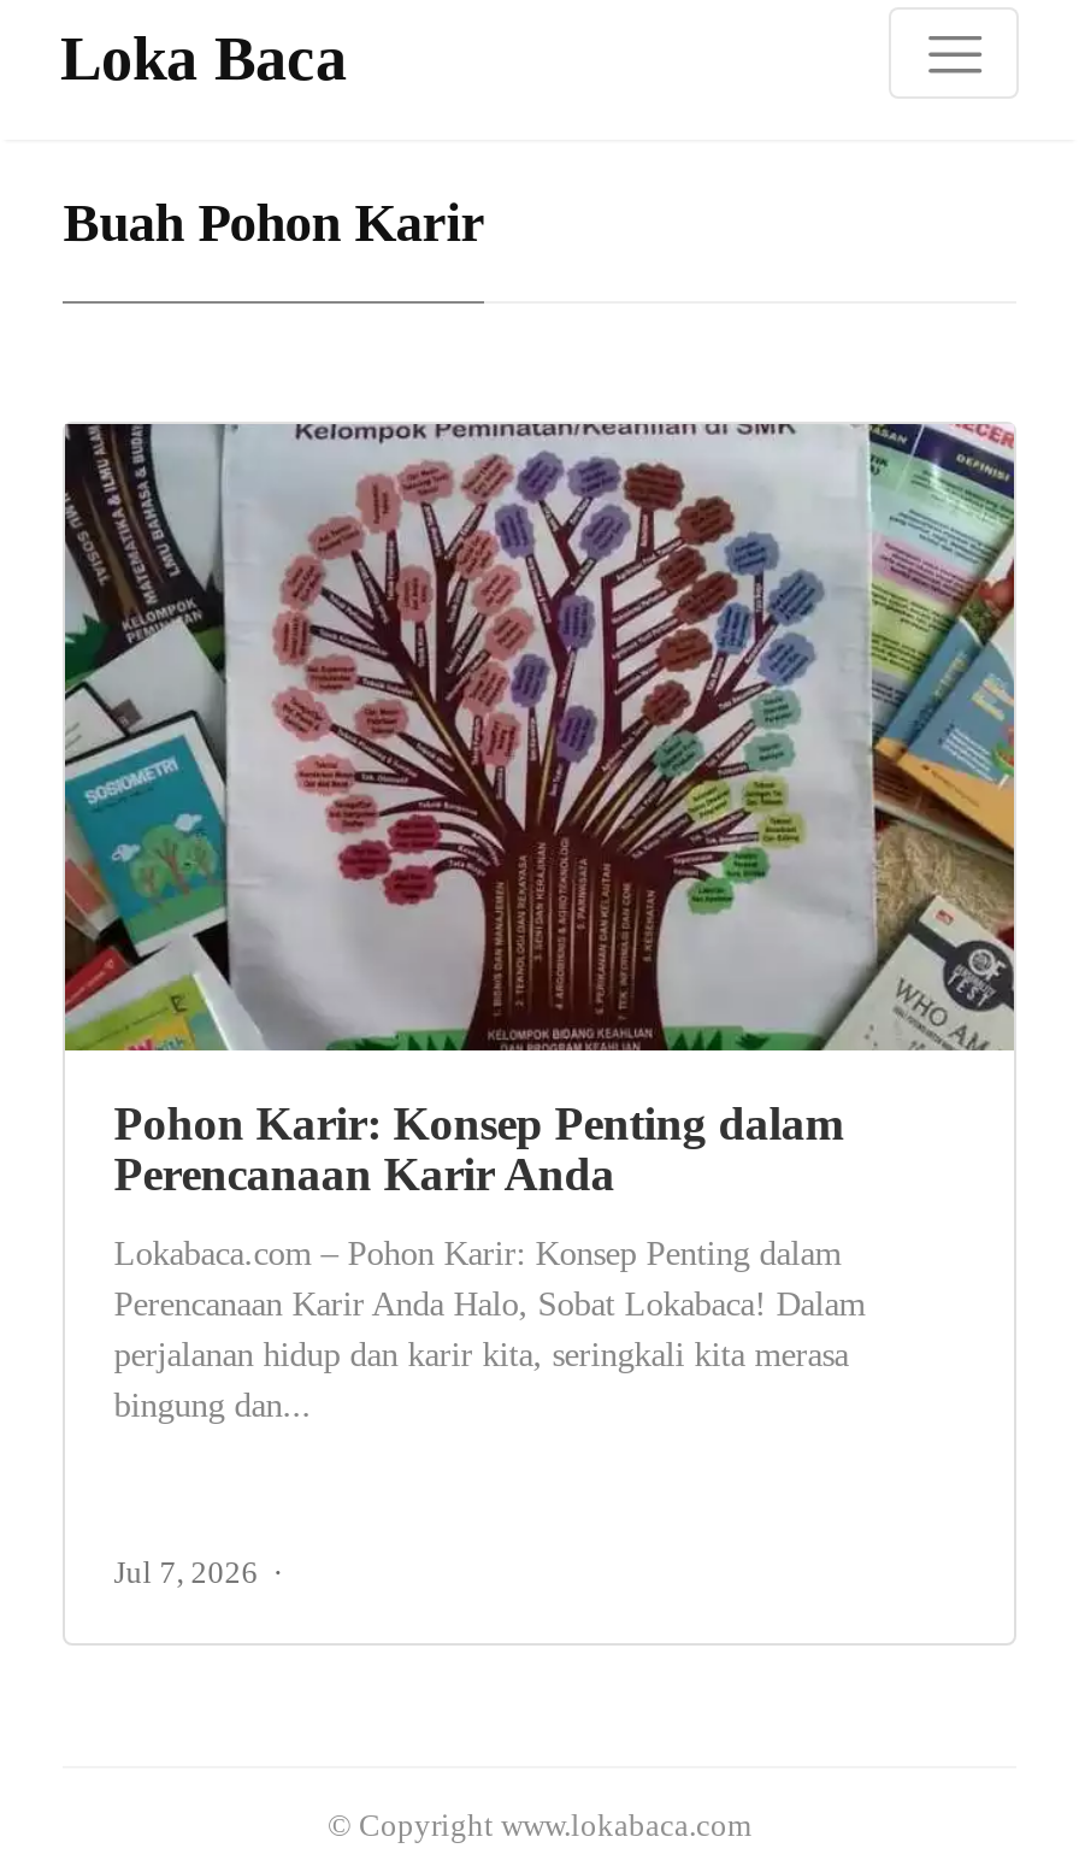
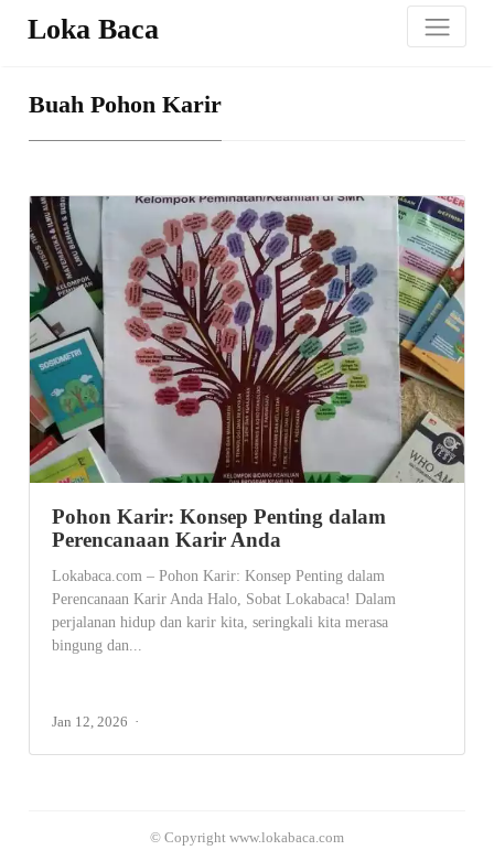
- Jul 7, 2026
+ Jan 12, 2026
